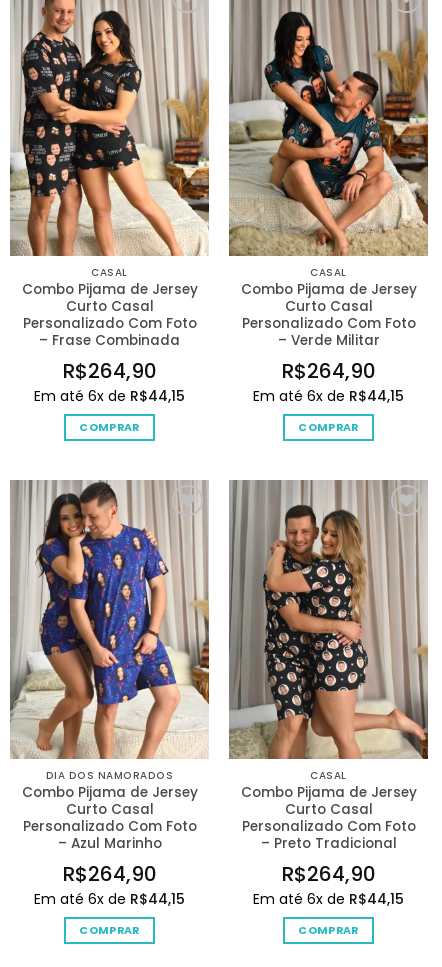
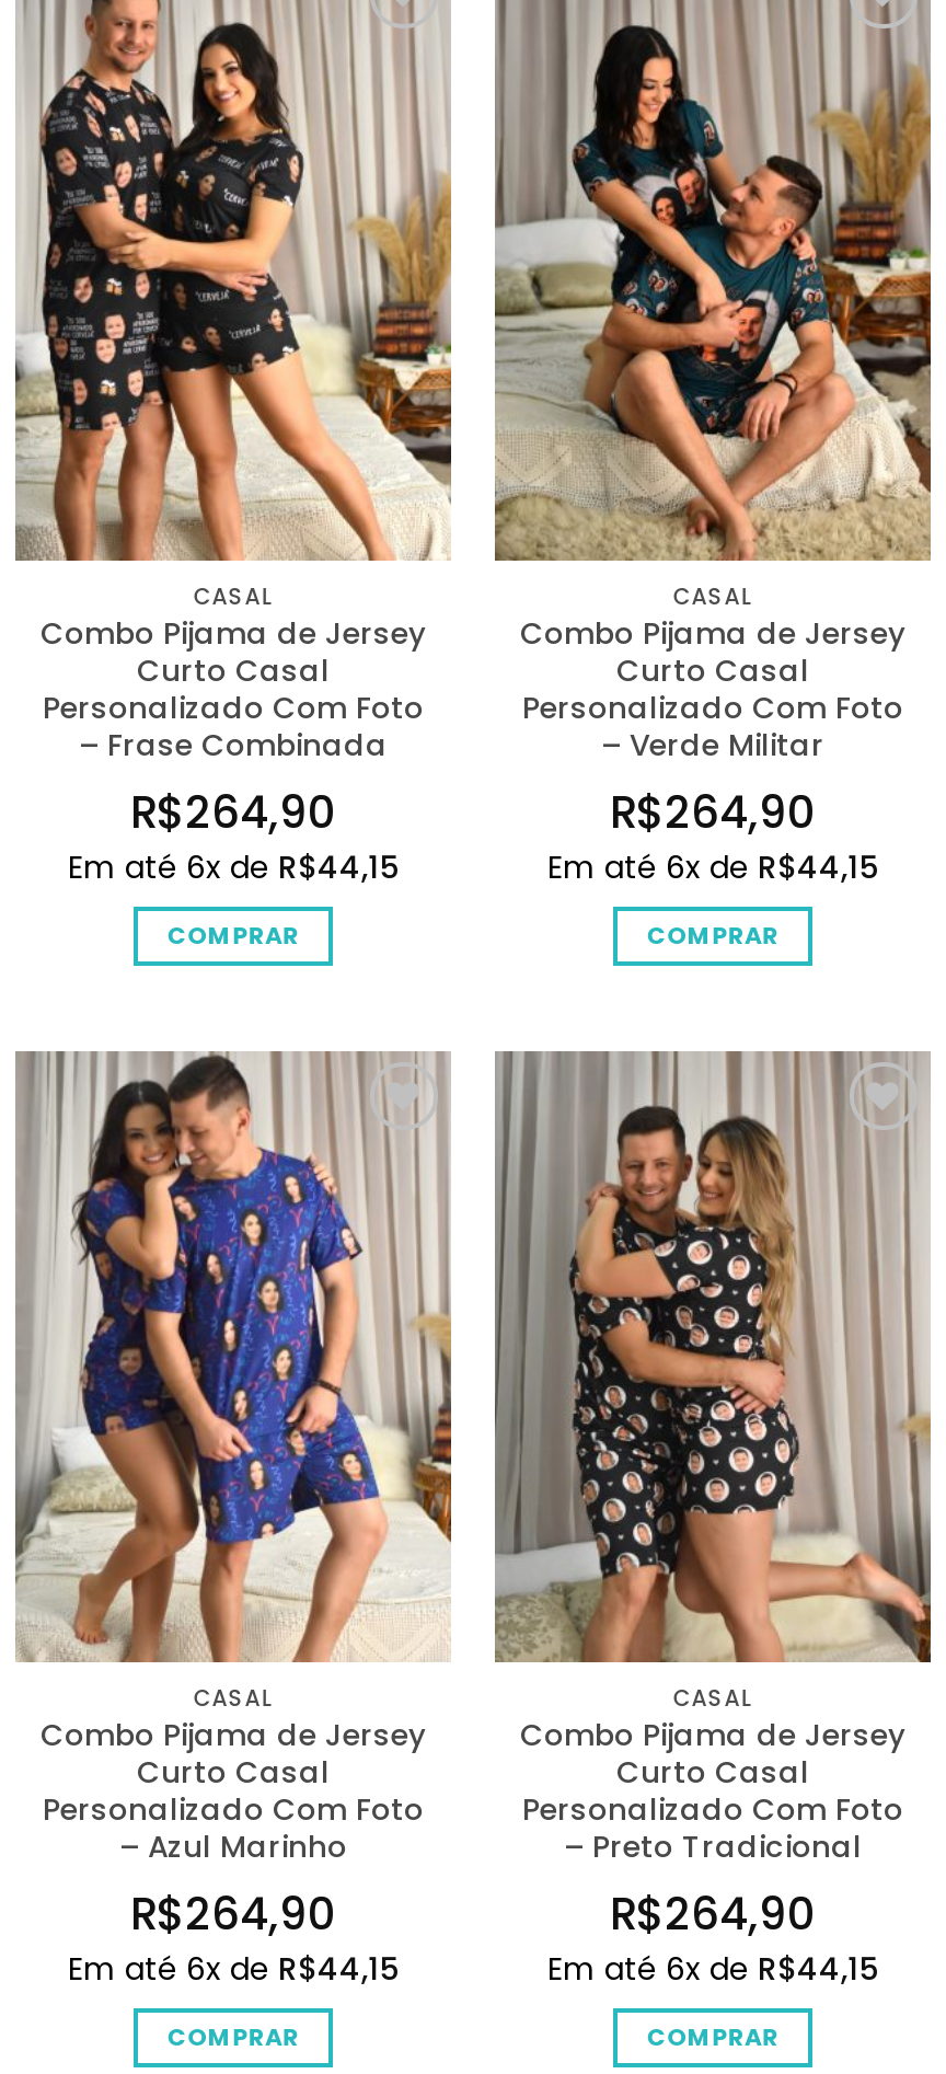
- DIA DOS NAMORADOS
+ CASAL
